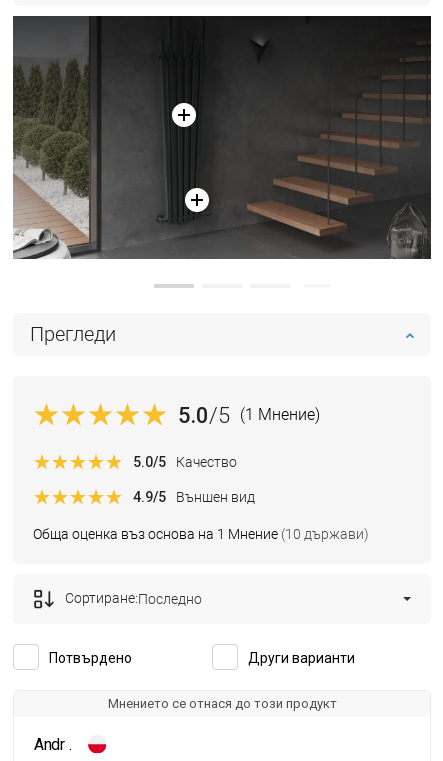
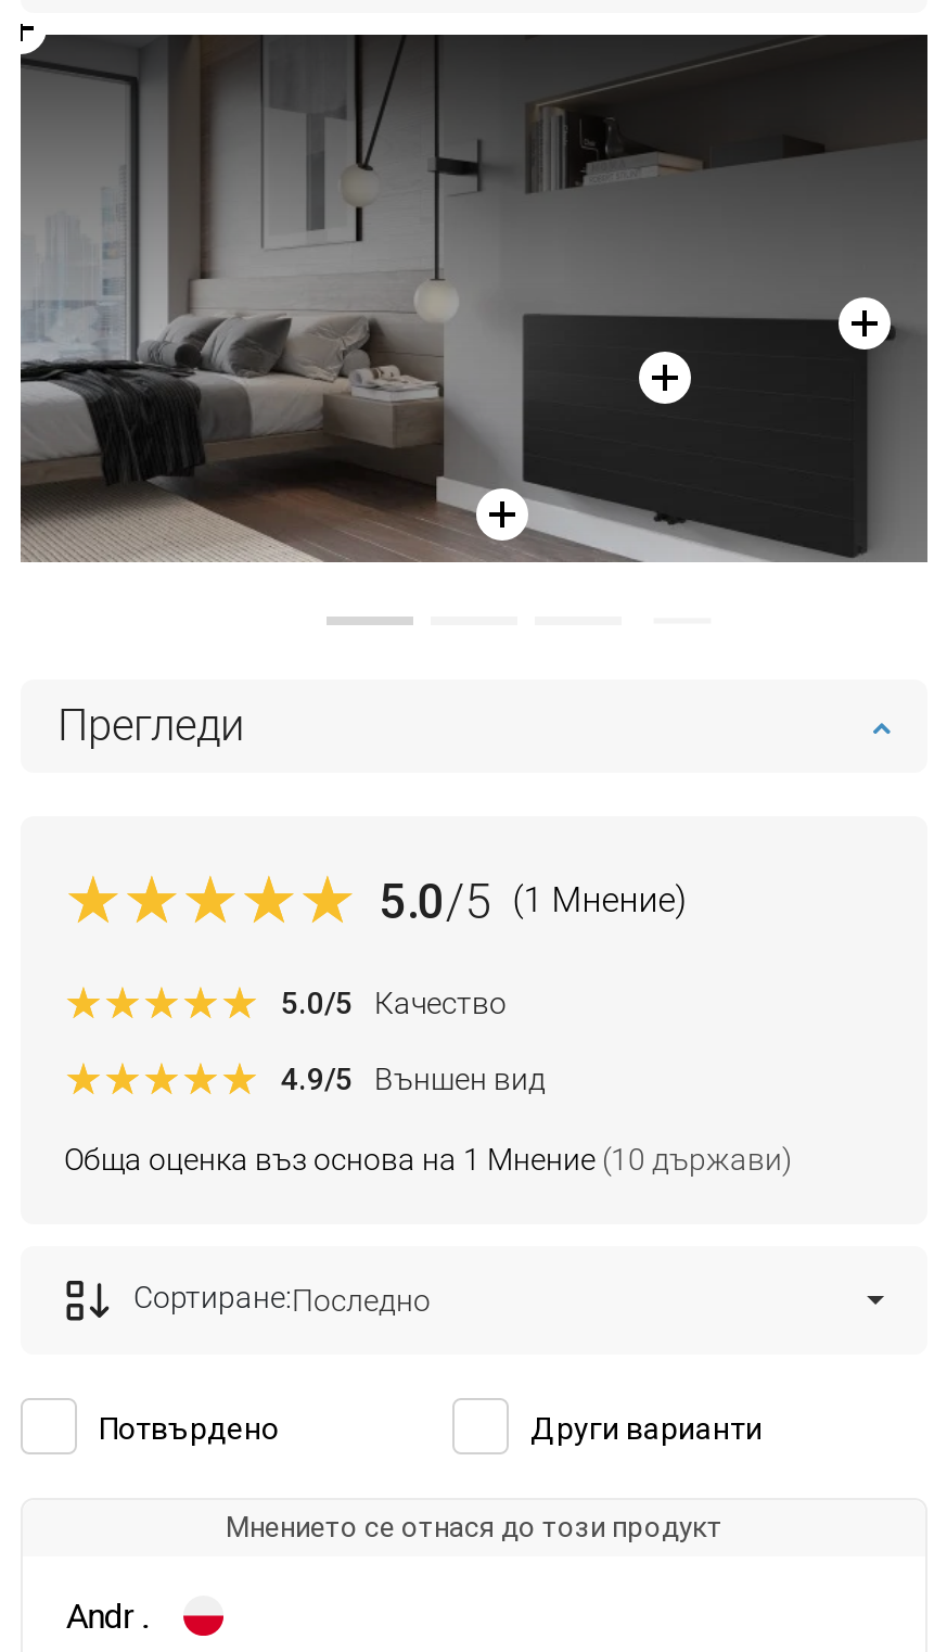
- [image]
+ [image]
